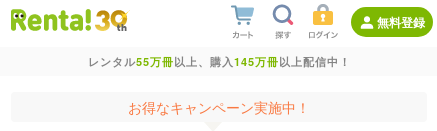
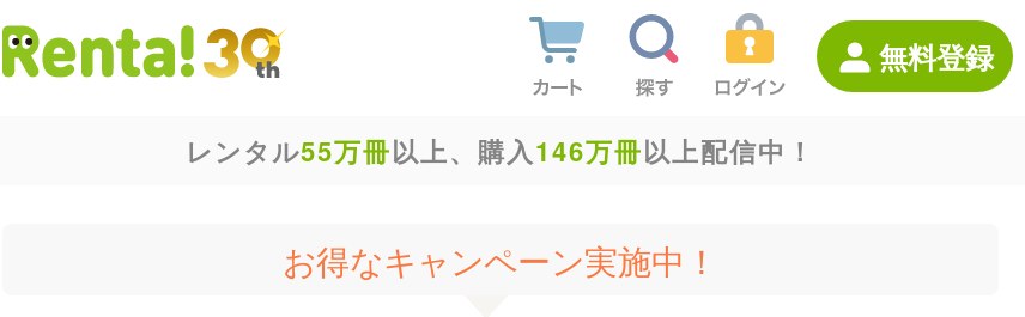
- レンタル55万冊以上、購入145万冊以上配信中！
+ レンタル55万冊以上、購入146万冊以上配信中！
